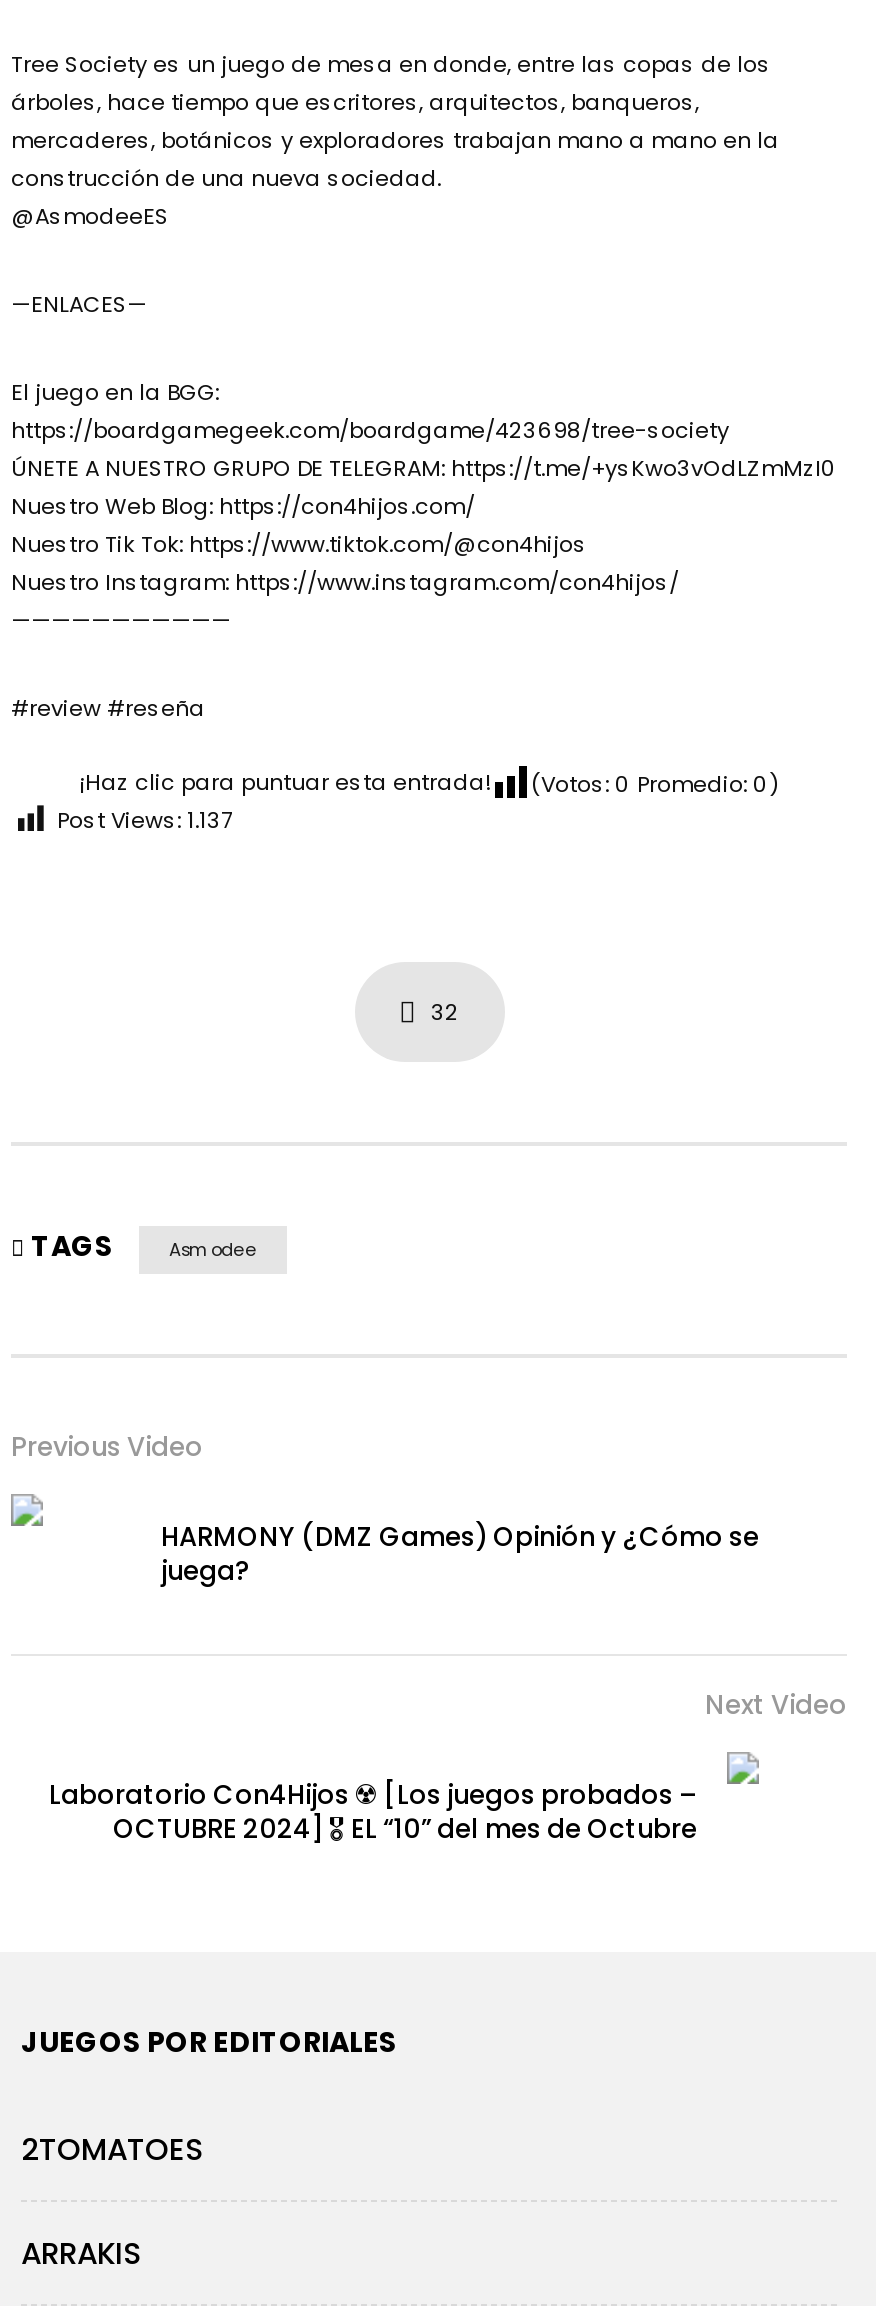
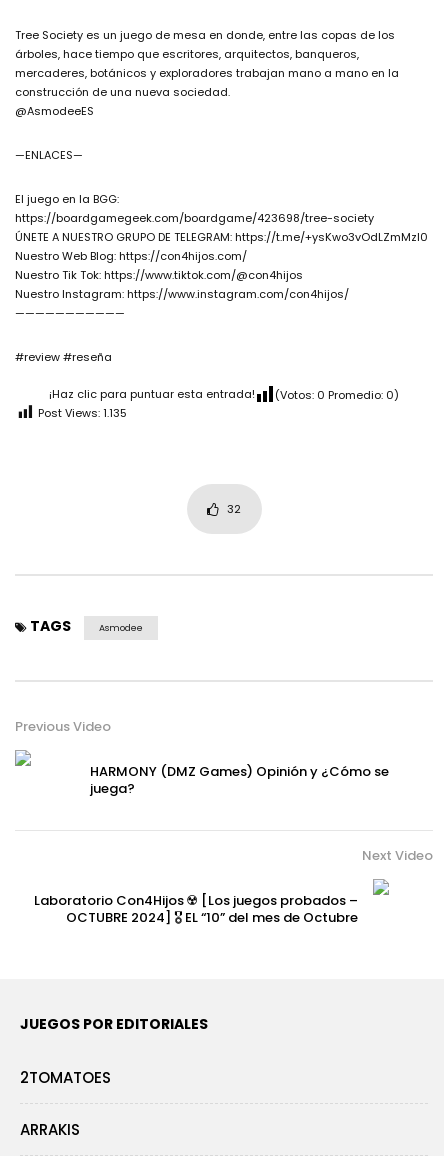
- Post Views: 1.137
+ Post Views: 1.135
